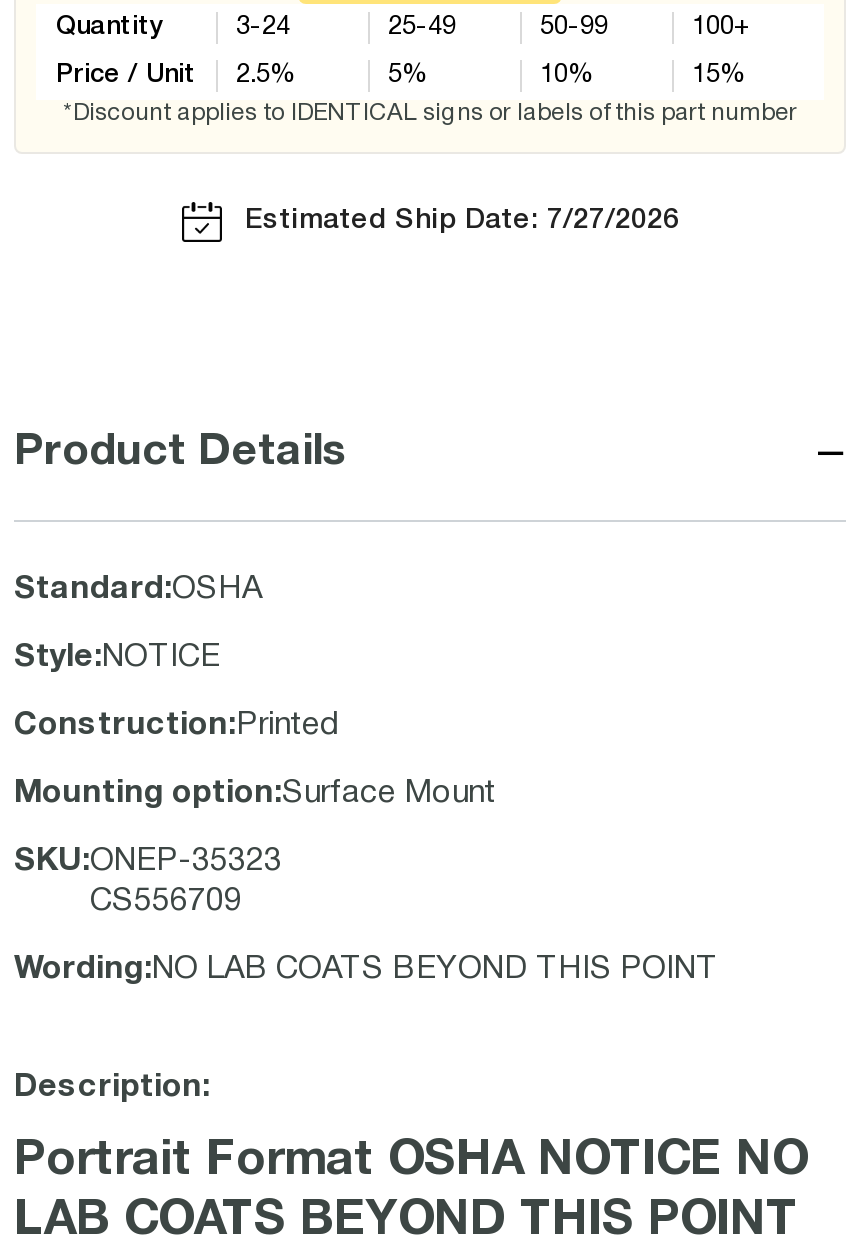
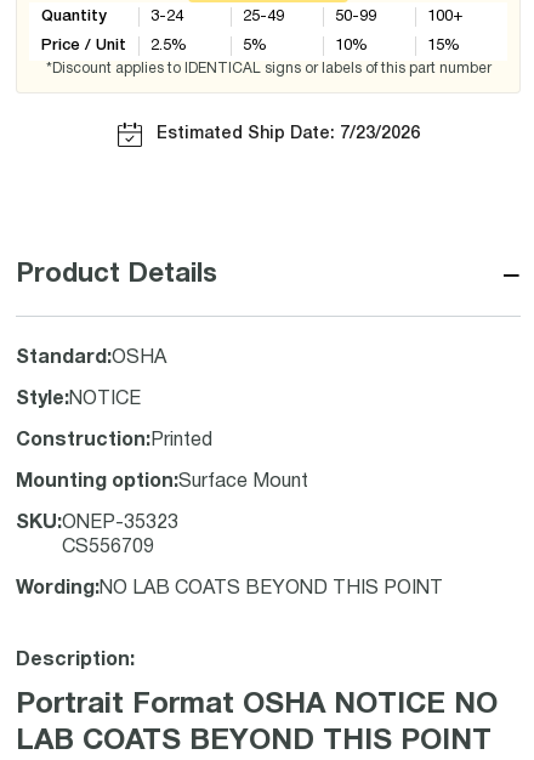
- Estimated Ship Date: 7/27/2026
+ Estimated Ship Date: 7/23/2026
